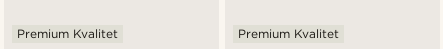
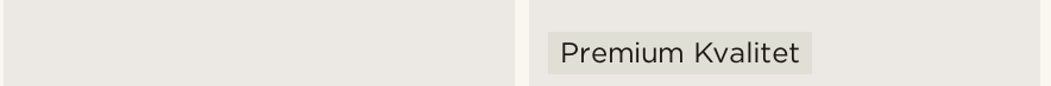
- Premium Kvalitet
